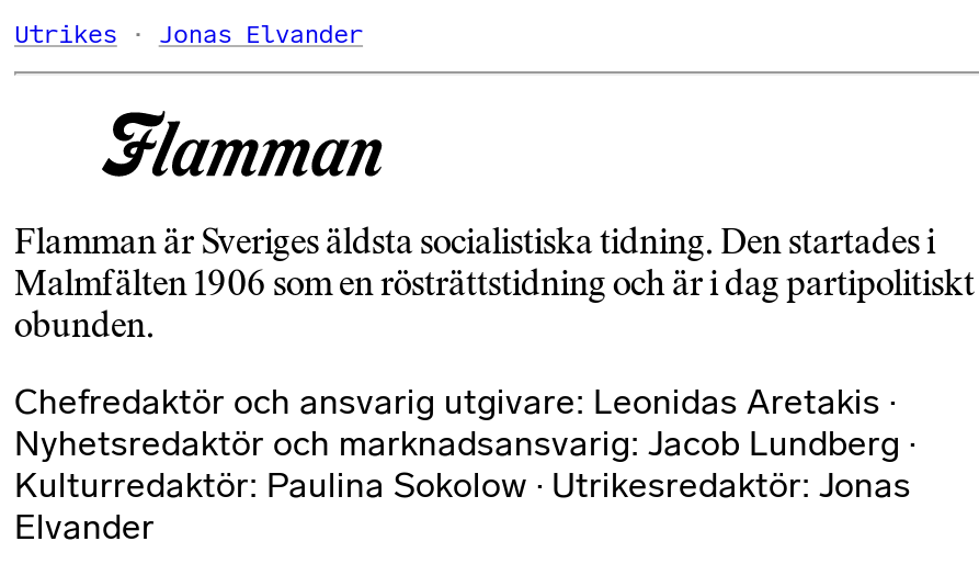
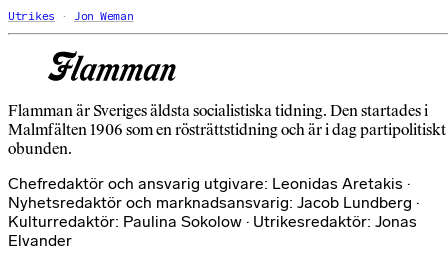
- Jonas Elvander
+ Jon Weman
